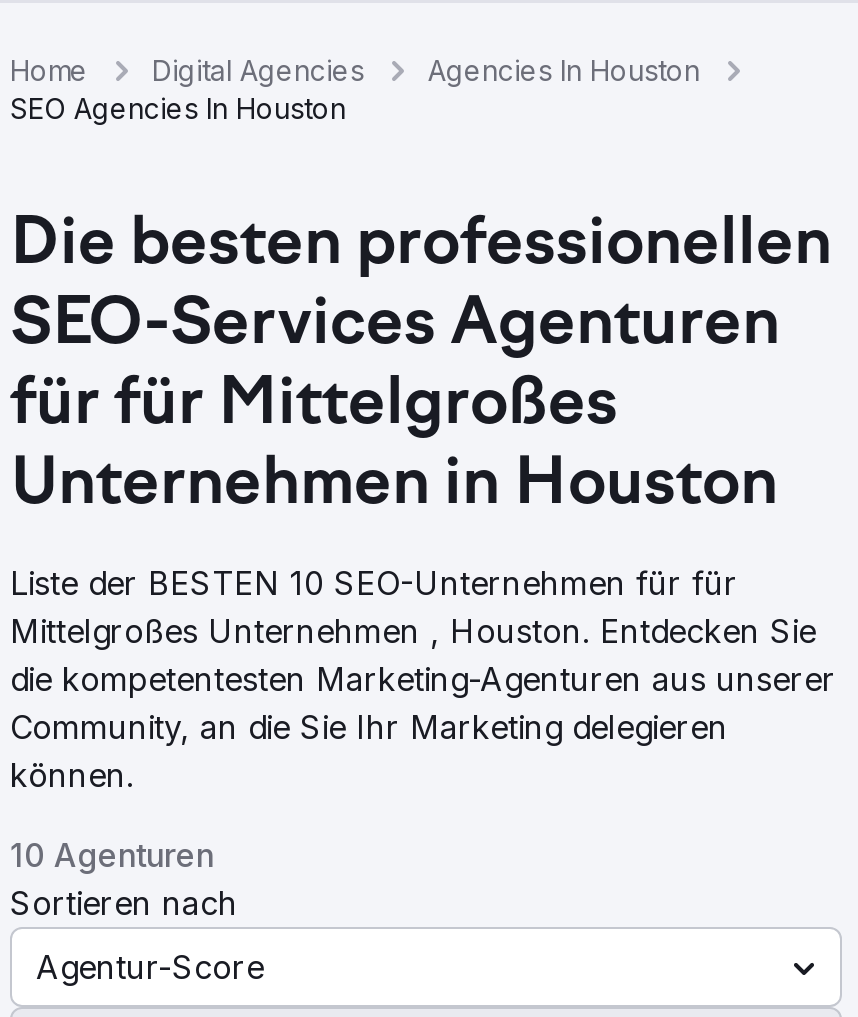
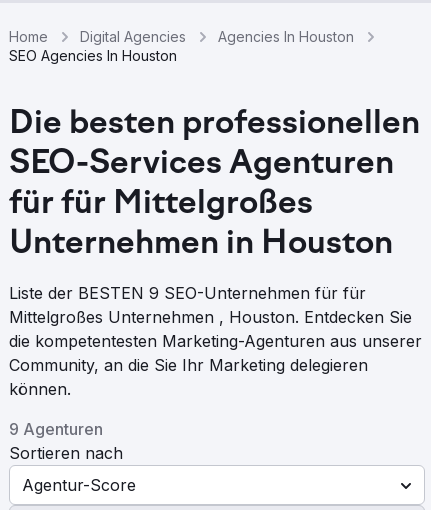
- Liste der BESTEN 10 SEO-Unternehmen für für
+ Liste der BESTEN 9 SEO-Unternehmen für für

- 10 Agenturen
+ 9 Agenturen
